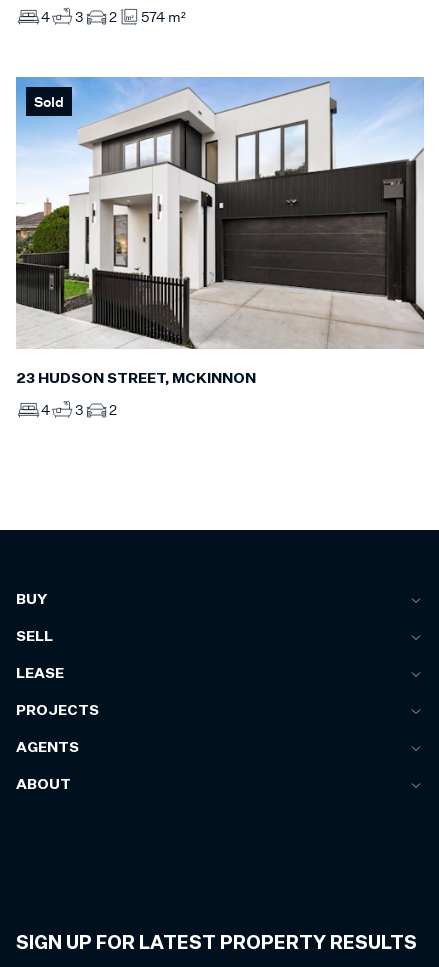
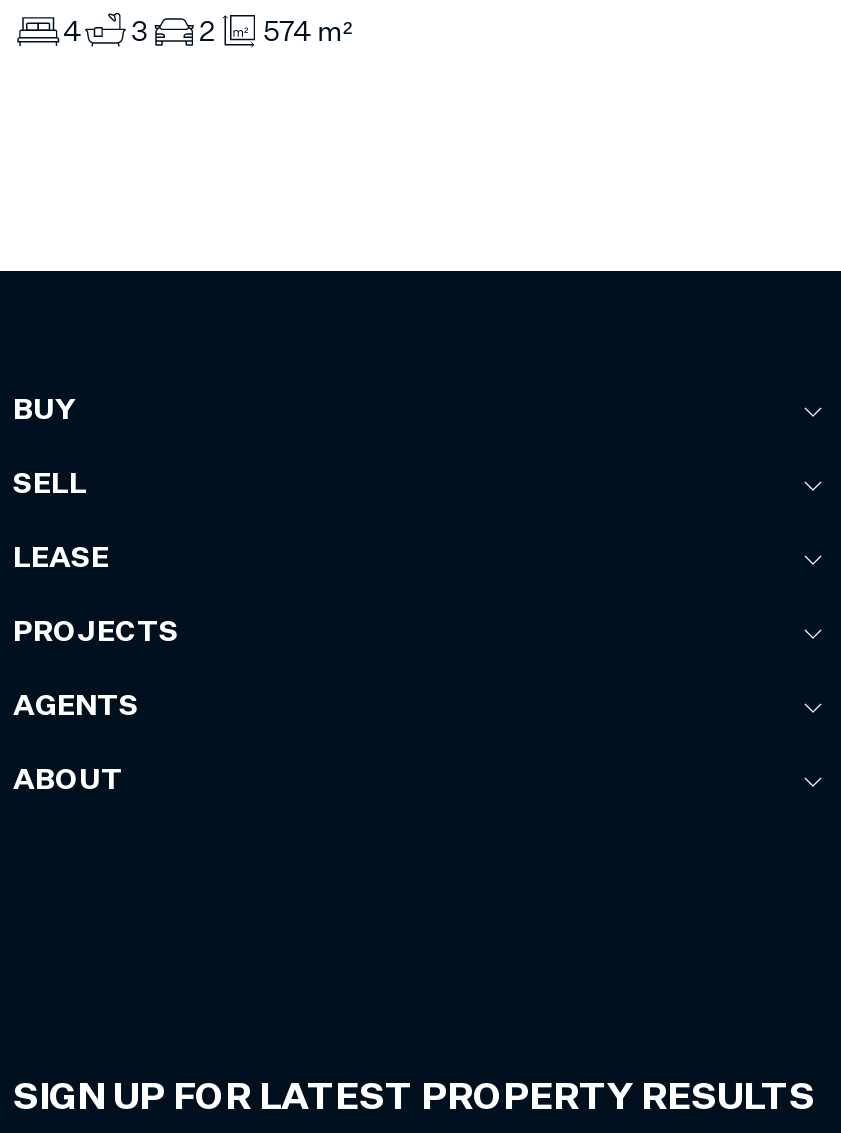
- [image]
- Sold

- 23 HUDSON STREET, MCKINNON
- 4
- 3
- 2
